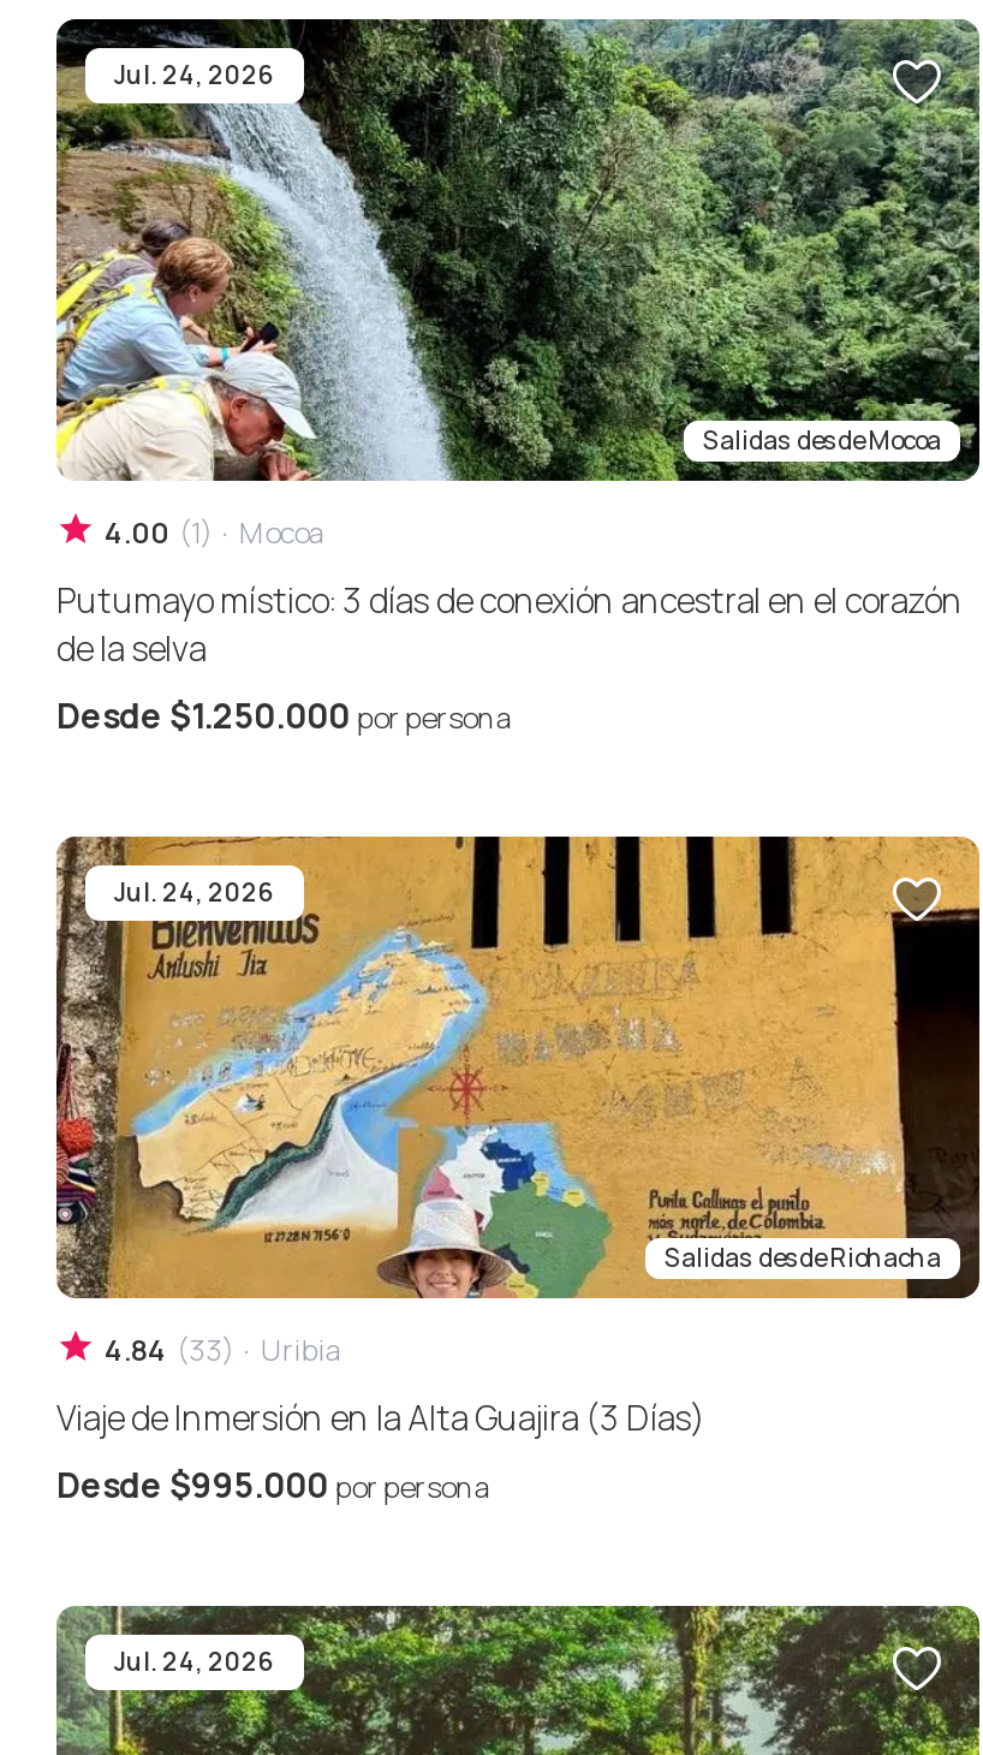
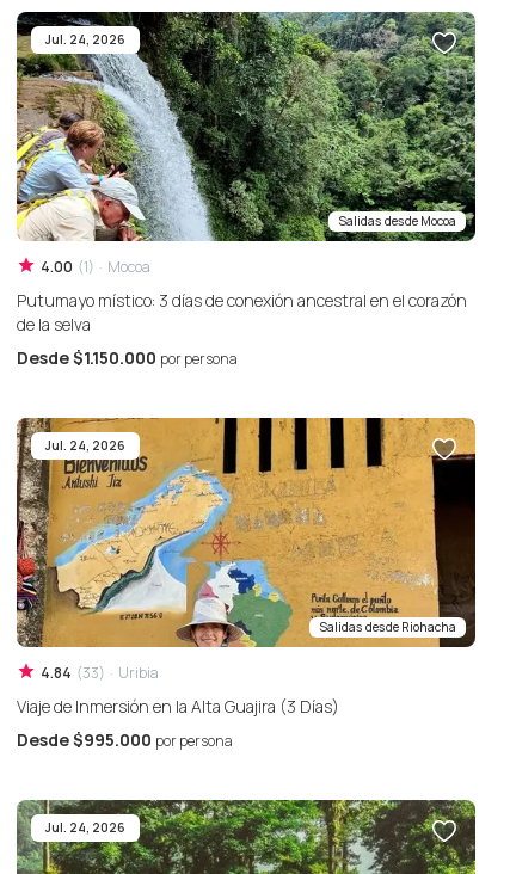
- Desde $1.250.000 por persona
+ Desde $1.150.000 por persona
